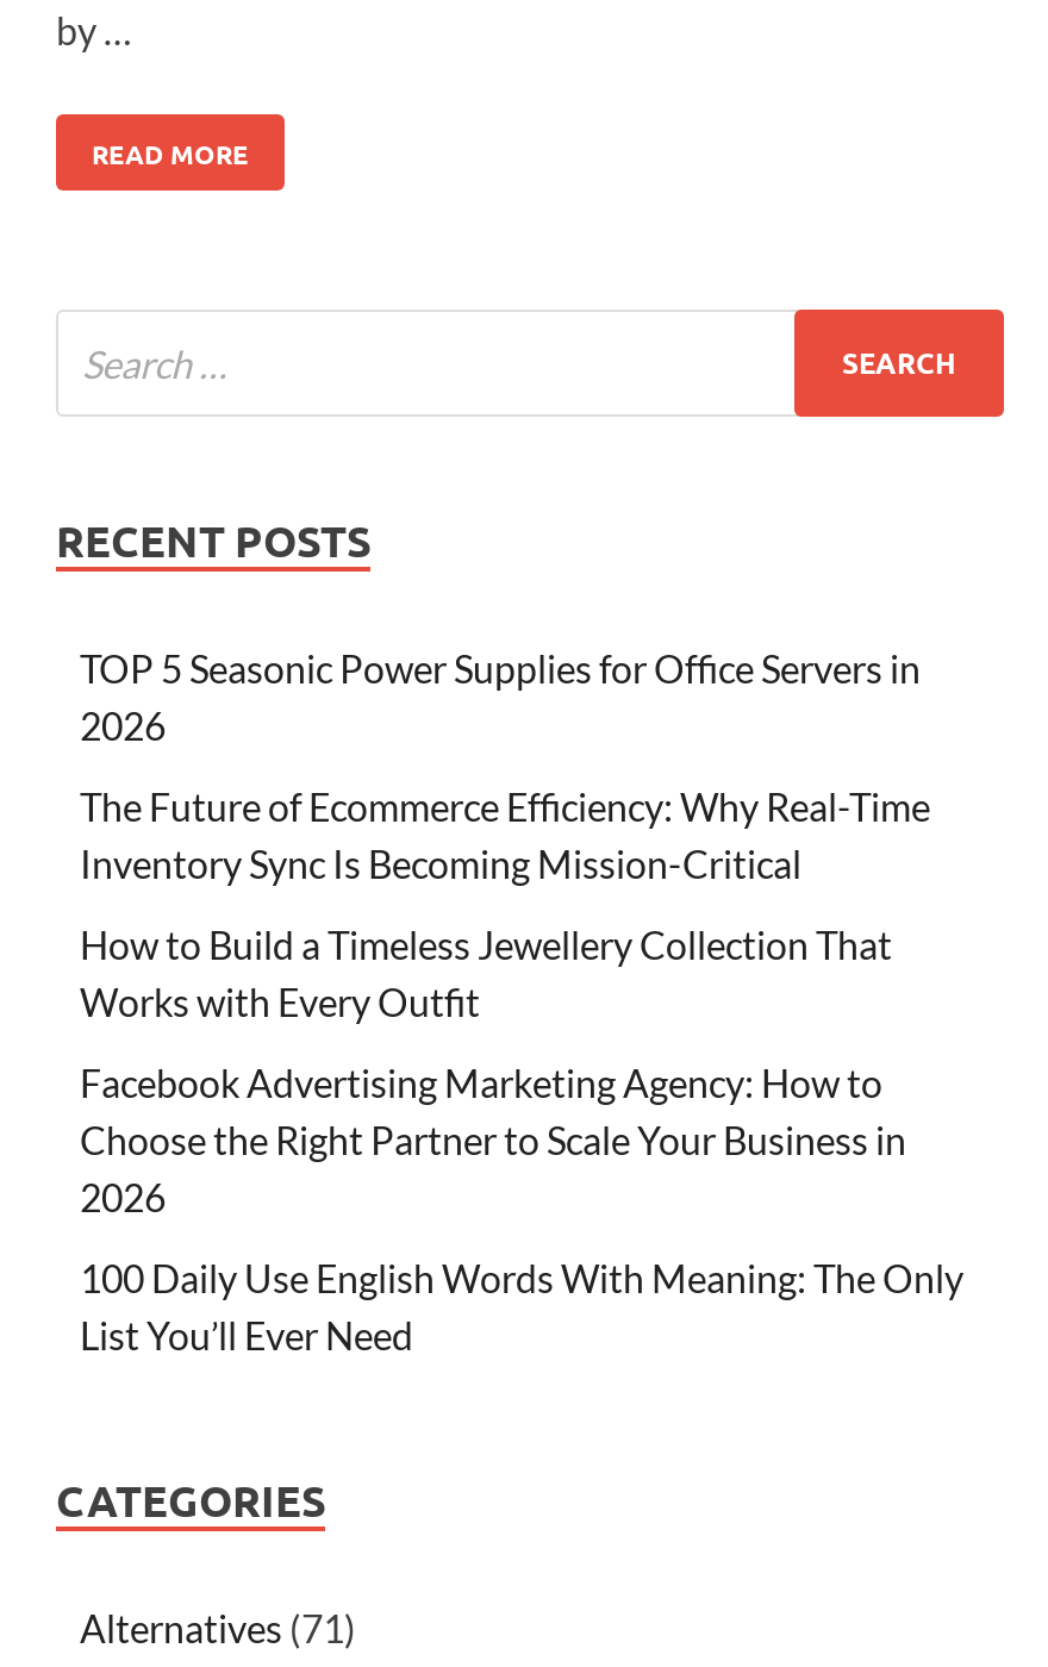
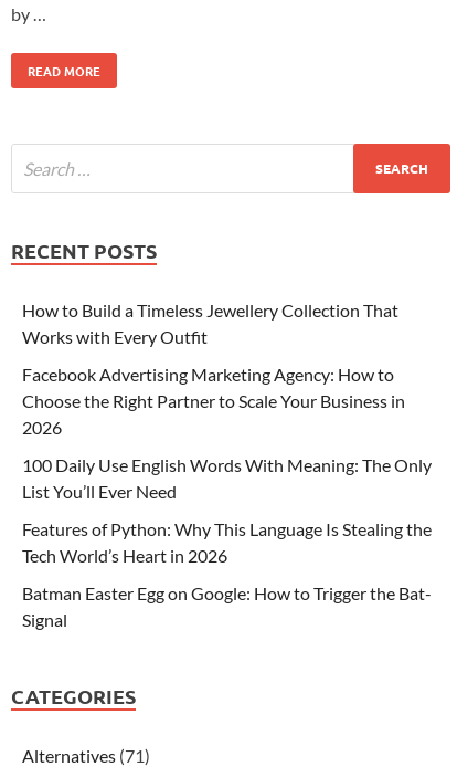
- TOP 5 Seasonic Power Supplies for Office Servers in
- 2026
- The Future of Ecommerce Efficiency: Why Real-Time
- Inventory Sync Is Becoming Mission-Critical

moved up: How to Build a Timeless Jewellery Collection That | Works with Every Outfit | Facebook Advertising Marketing Agency: How to | Choose the Right Partner to Scale Your Business in | 2026 | 100 Daily Use English Words With Meaning: The Only | List You’ll Ever Need

+ Features of Python: Why This Language Is Stealing the
+ Tech World’s Heart in 2026
+ Batman Easter Egg on Google: How to Trigger the Bat-
+ Signal
